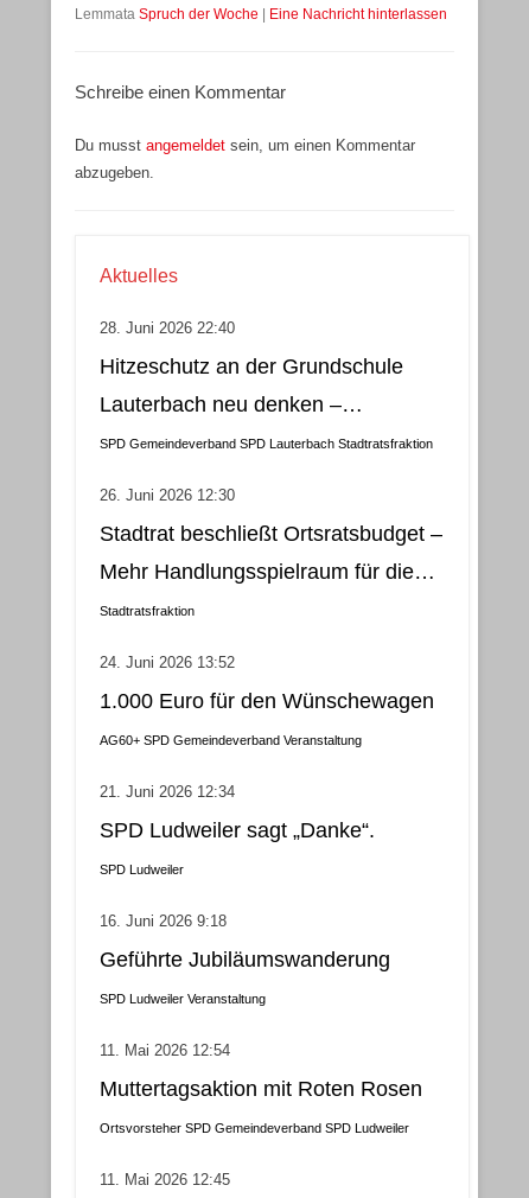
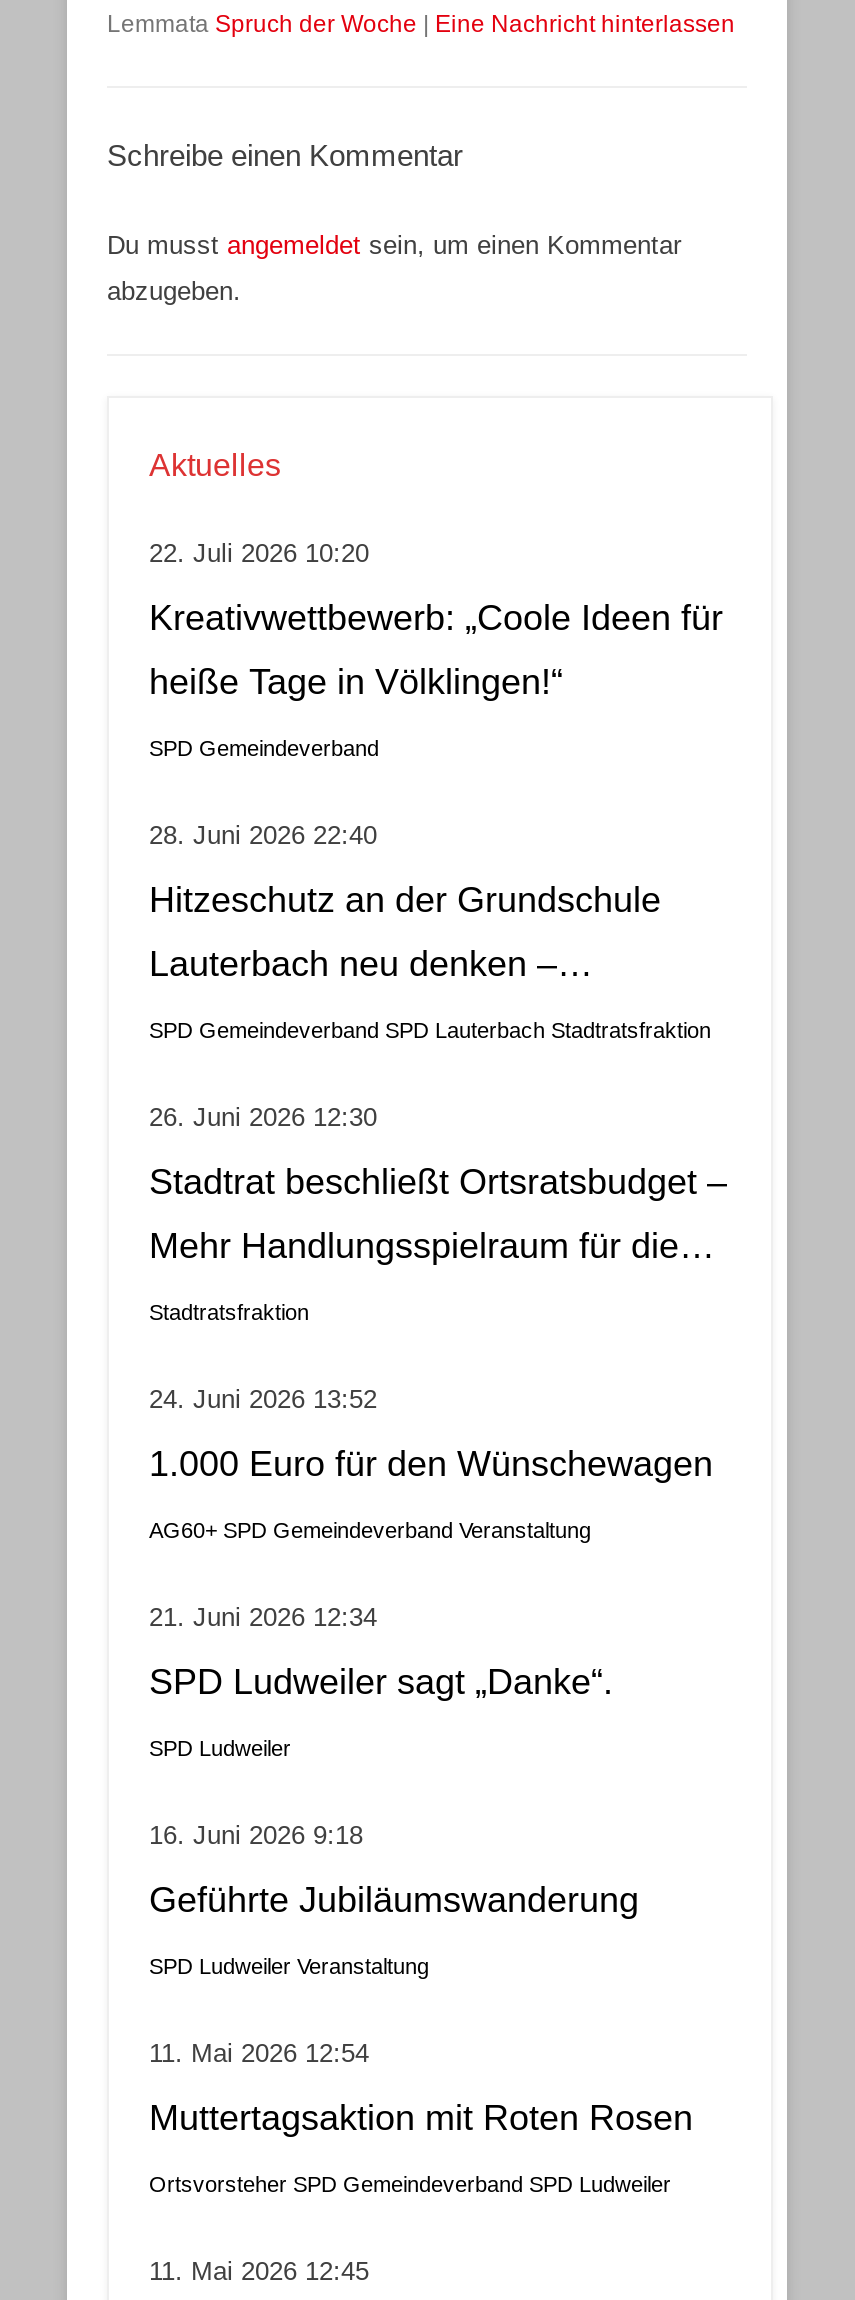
+ 22. Juli 2026 10:20
+ Kreativwettbewerb: „Coole Ideen für
+ heiße Tage in Völklingen!“
+ SPD Gemeindeverband
